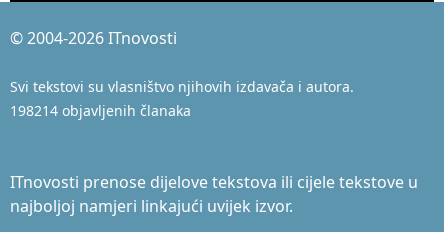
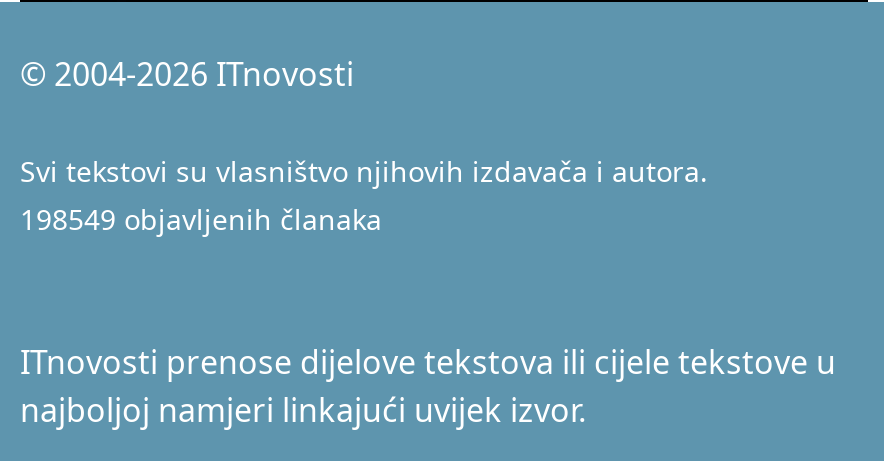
- 198214 objavljenih članaka
+ 198549 objavljenih članaka
